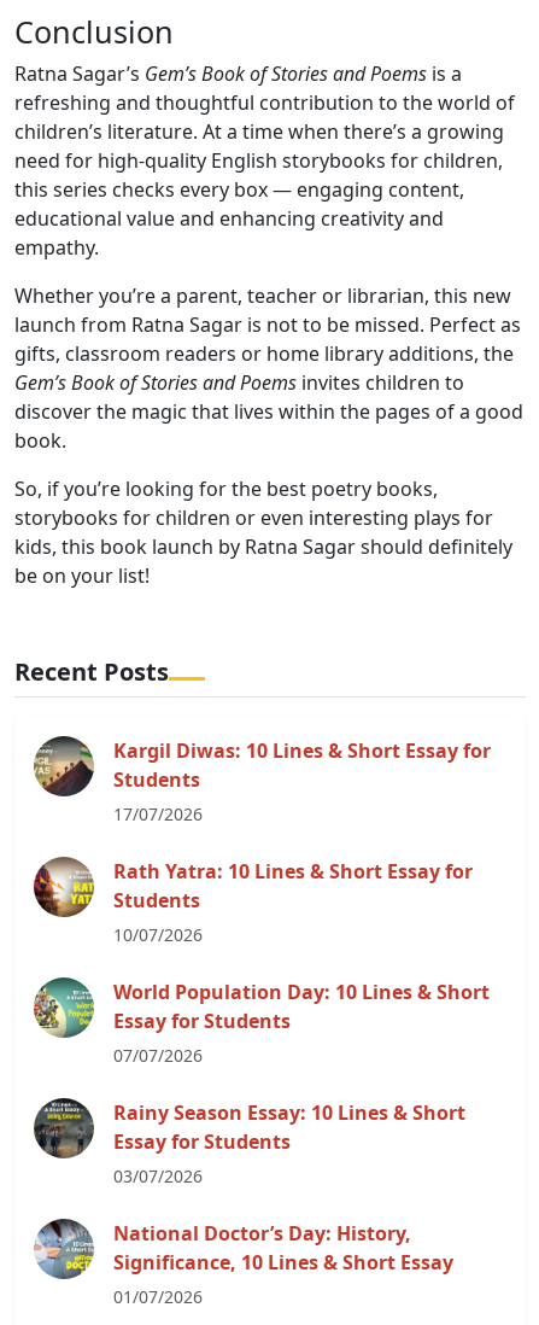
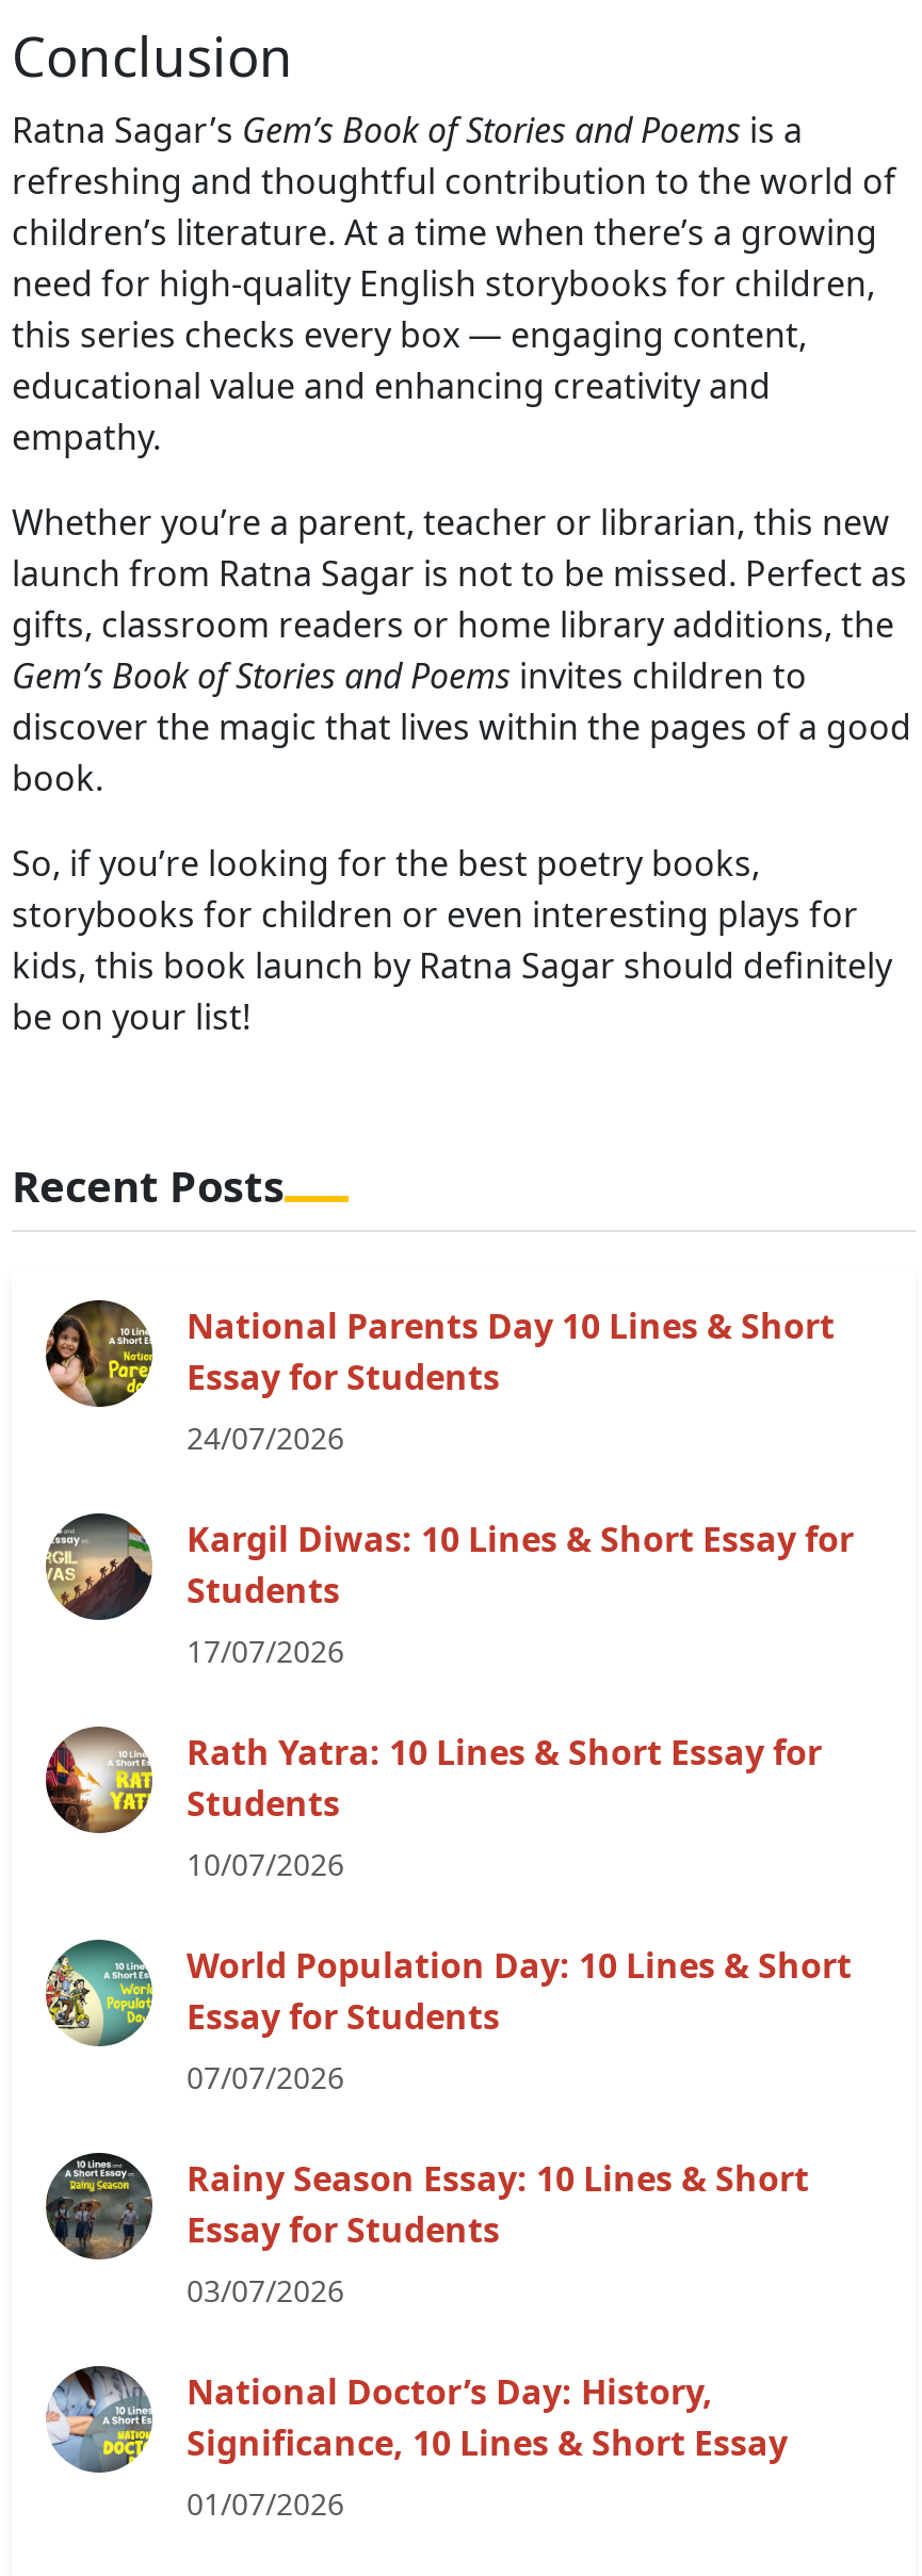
+ [image]
+ National Parents Day 10 Lines & Short
+ Essay for Students
+ 24/07/2026
